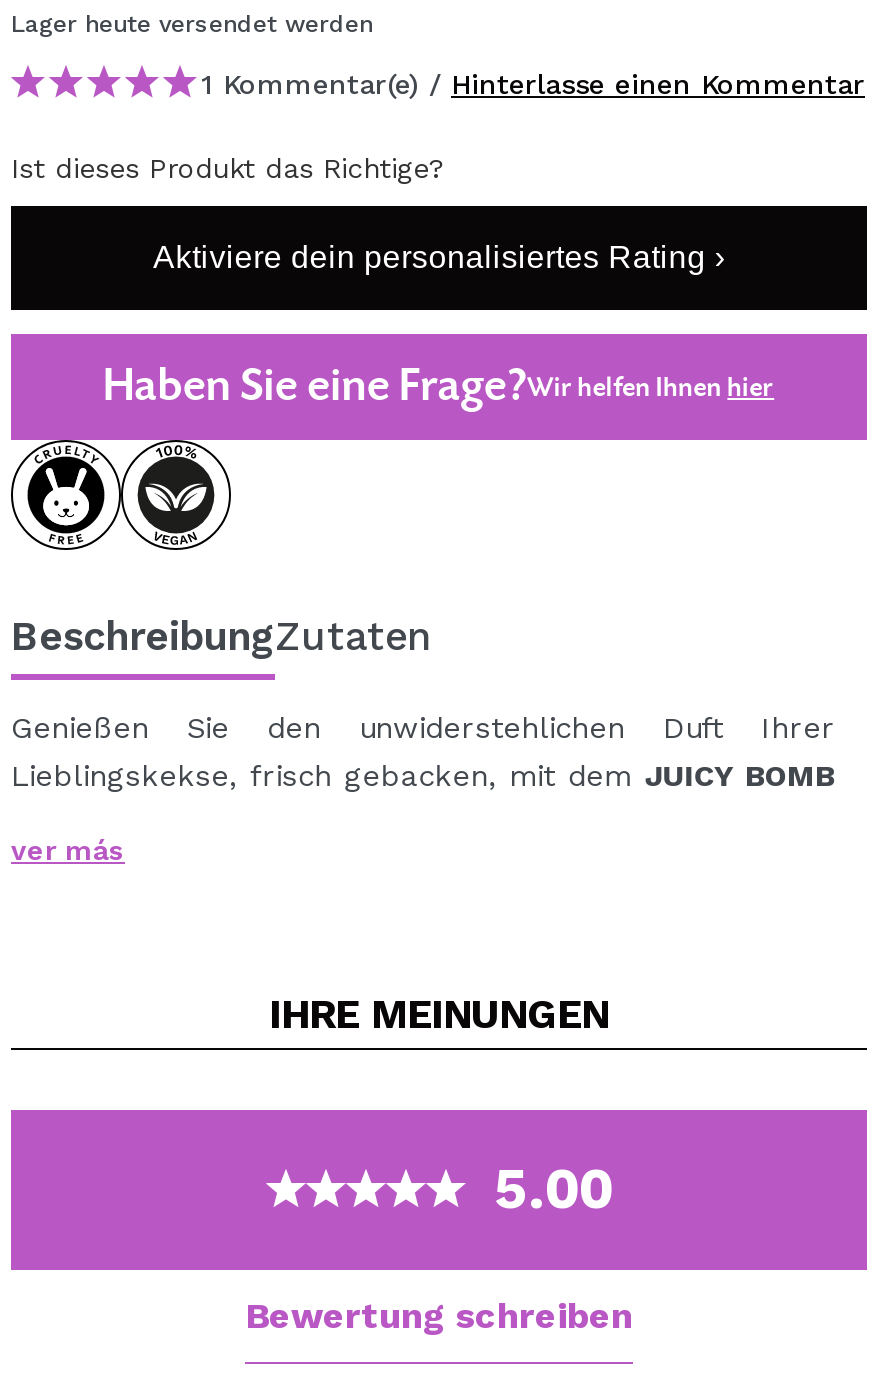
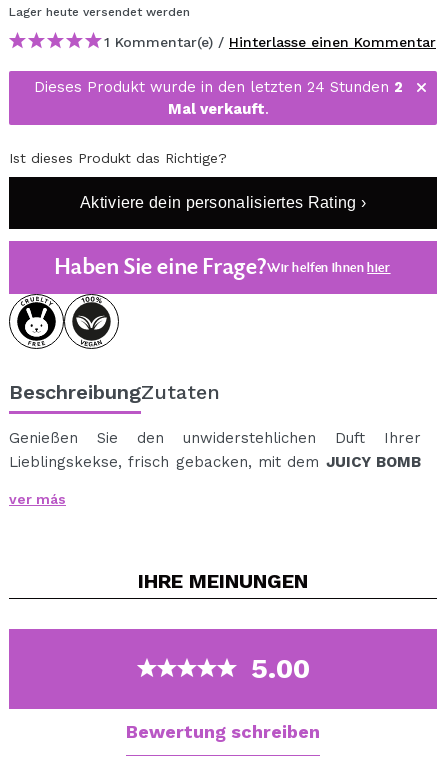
+ Dieses Produkt wurde in den letzten 24 Stunden 2
+ Mal verkauft.
